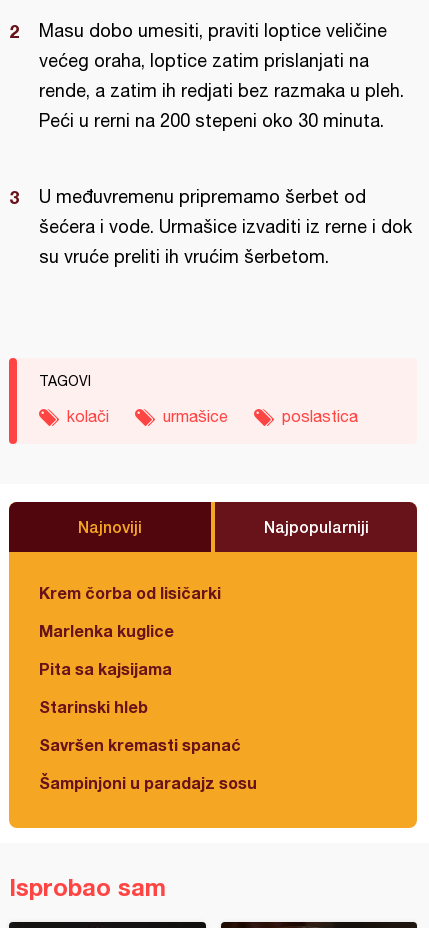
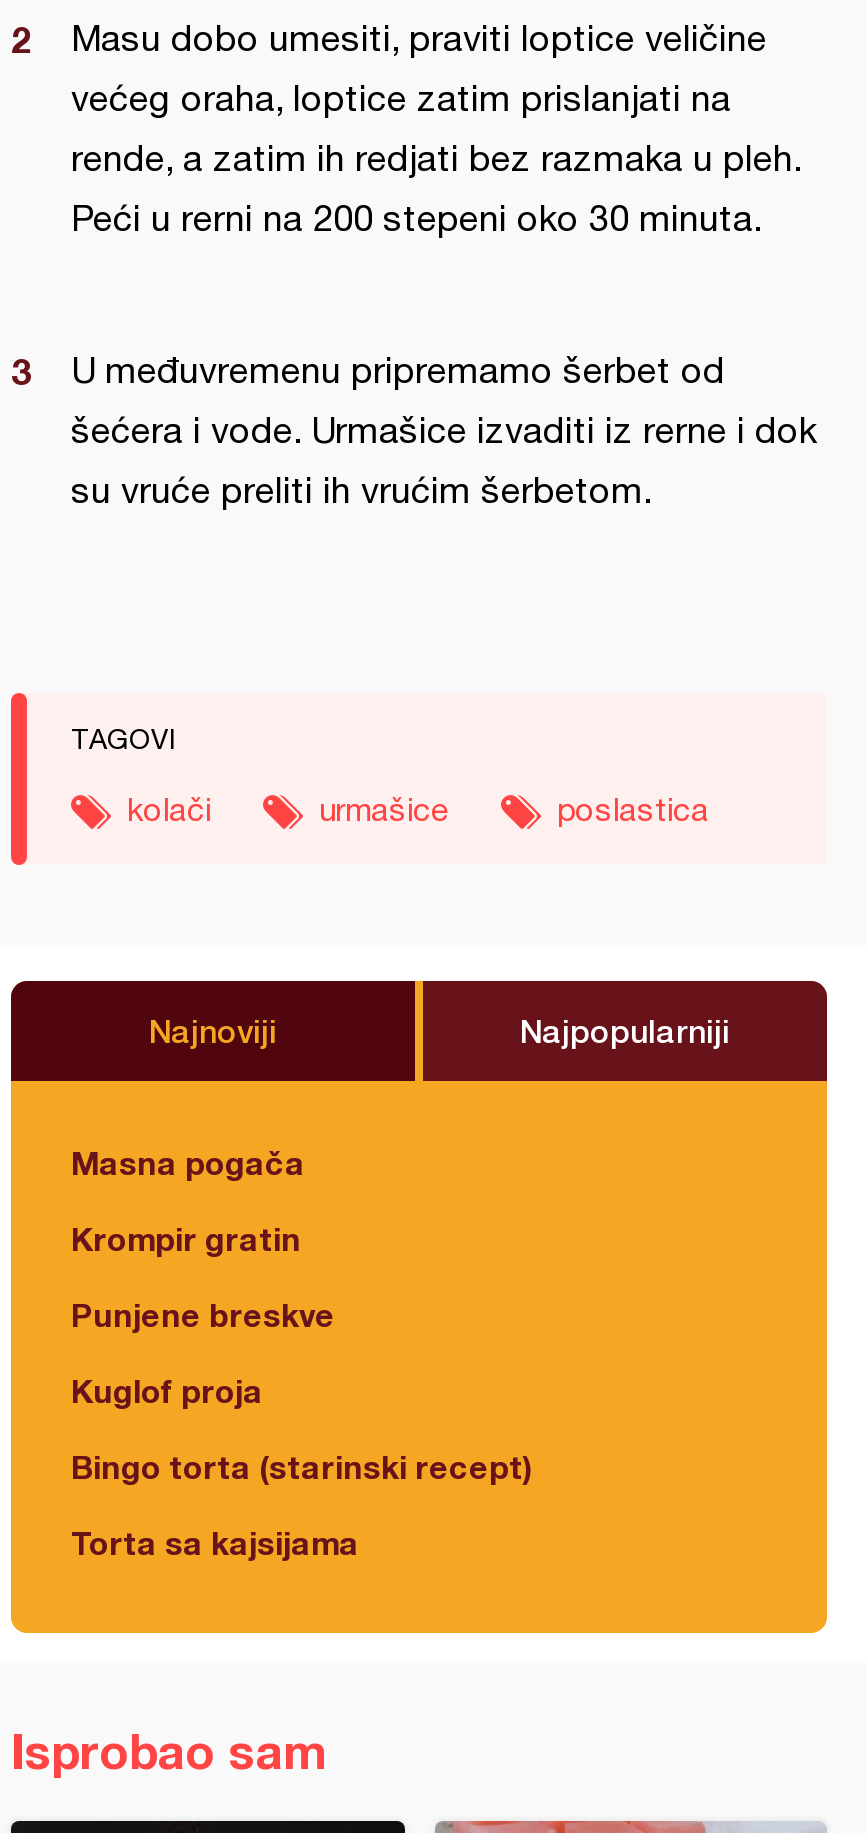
- Krem čorba od lisičarki
+ Masna pogača

- Marlenka kuglice
+ Krompir gratin

- Pita sa kajsijama
+ Punjene breskve

- Starinski hleb
+ Kuglof proja

- Savršen kremasti spanać
+ Bingo torta (starinski recept)

- Šampinjoni u paradajz sosu
+ Torta sa kajsijama
